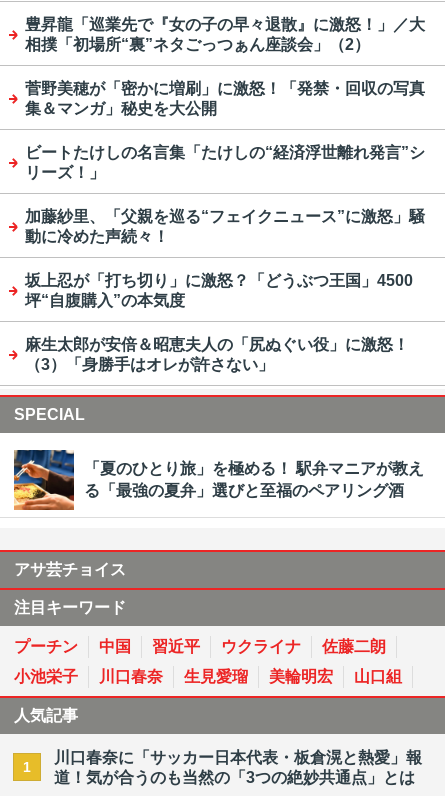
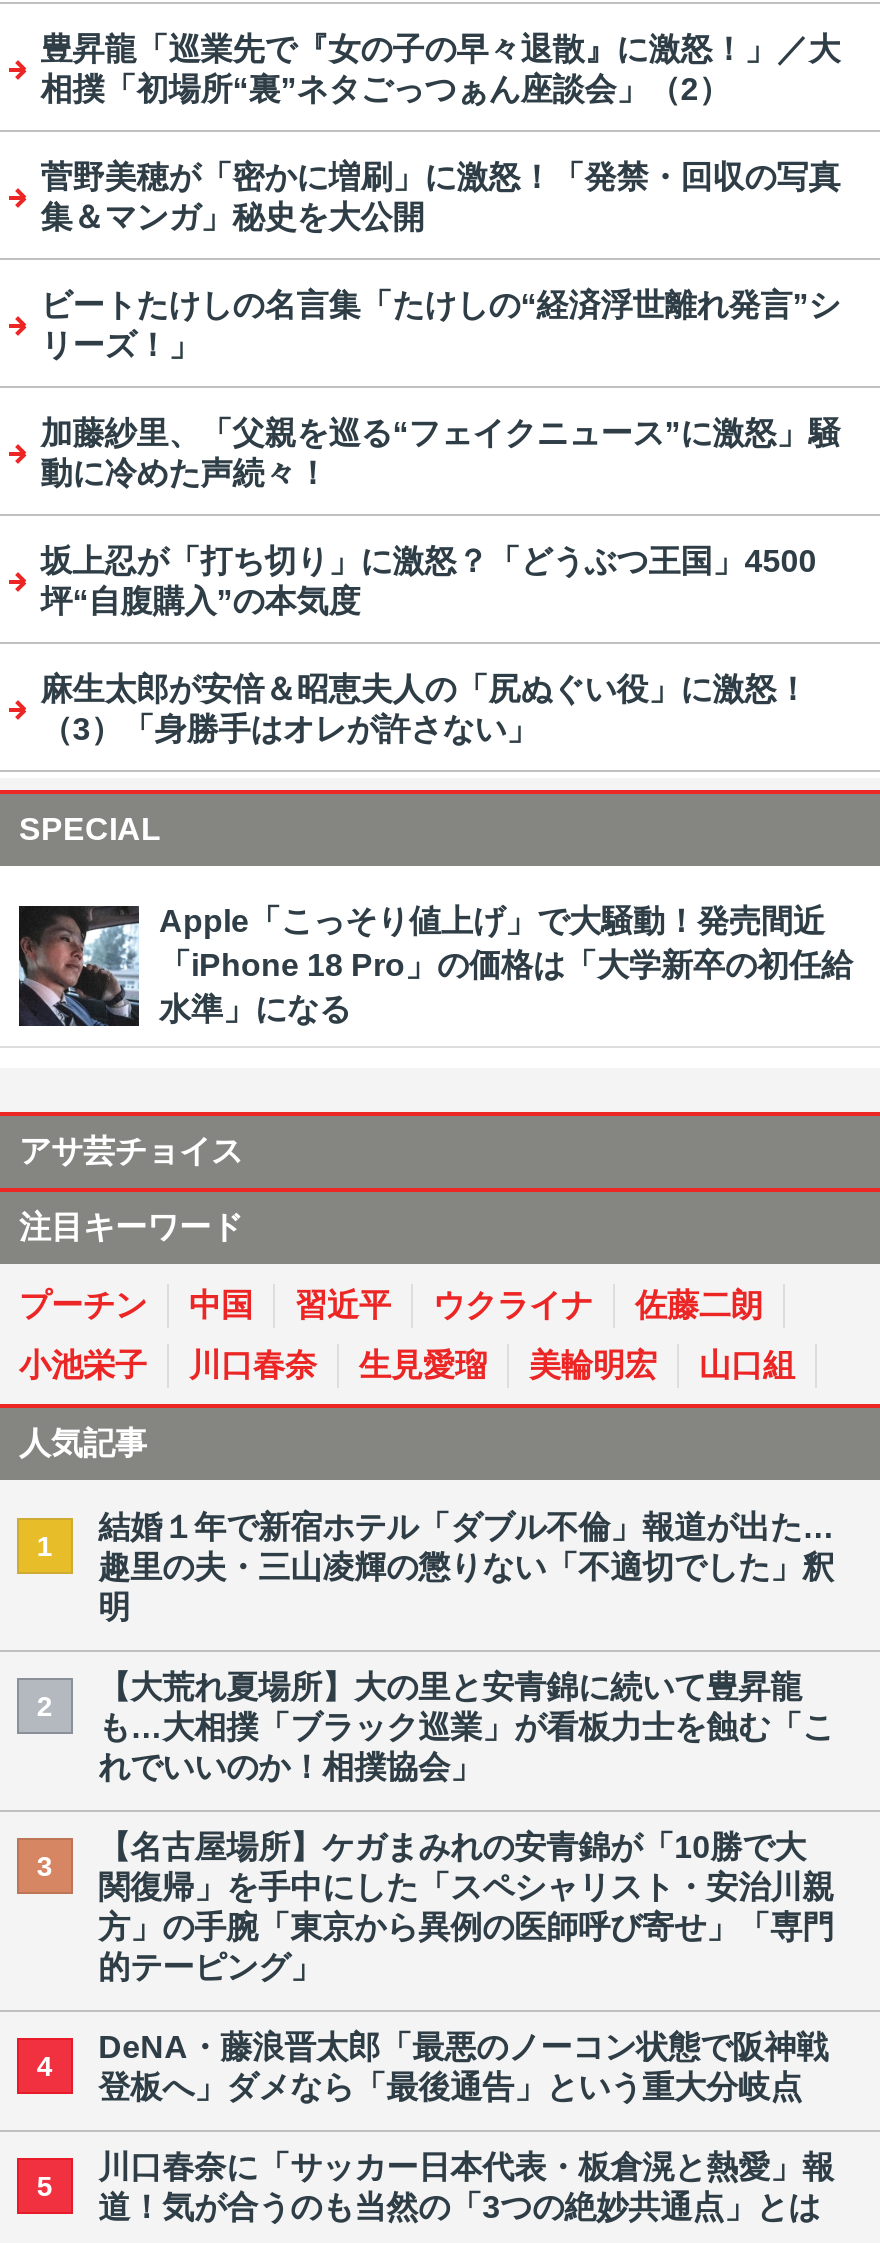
- [image]
- 「夏のひとり旅」を極める！ 駅弁マニアが教え
- る「最強の夏弁」選びと至福のペアリング酒
+ [image]
+ Apple「こっそり値上げ」で大騒動！発売間近
+ 「iPhone 18 Pro」の価格は「大学新卒の初任給
+ 水準」になる

+ 結婚１年で新宿ホテル「ダブル不倫」報道が出た…
+ 趣里の夫・三山凌輝の懲りない「不適切でした」釈
+ 明
+ 2

+ 【大荒れ夏場所】大の里と安青錦に続いて豊昇龍
+ も…大相撲「ブラック巡業」が看板力士を蝕む「こ
+ れでいいのか！相撲協会」
+ 3

+ 【名古屋場所】ケガまみれの安青錦が「10勝で大
+ 関復帰」を手中にした「スペシャリスト・安治川親
+ 方」の手腕「東京から異例の医師呼び寄せ」「専門
+ 的テーピング」
+ 4

+ DeNA・藤浪晋太郎「最悪のノーコン状態で阪神戦
+ 登板へ」ダメなら「最後通告」という重大分岐点
+ 5
